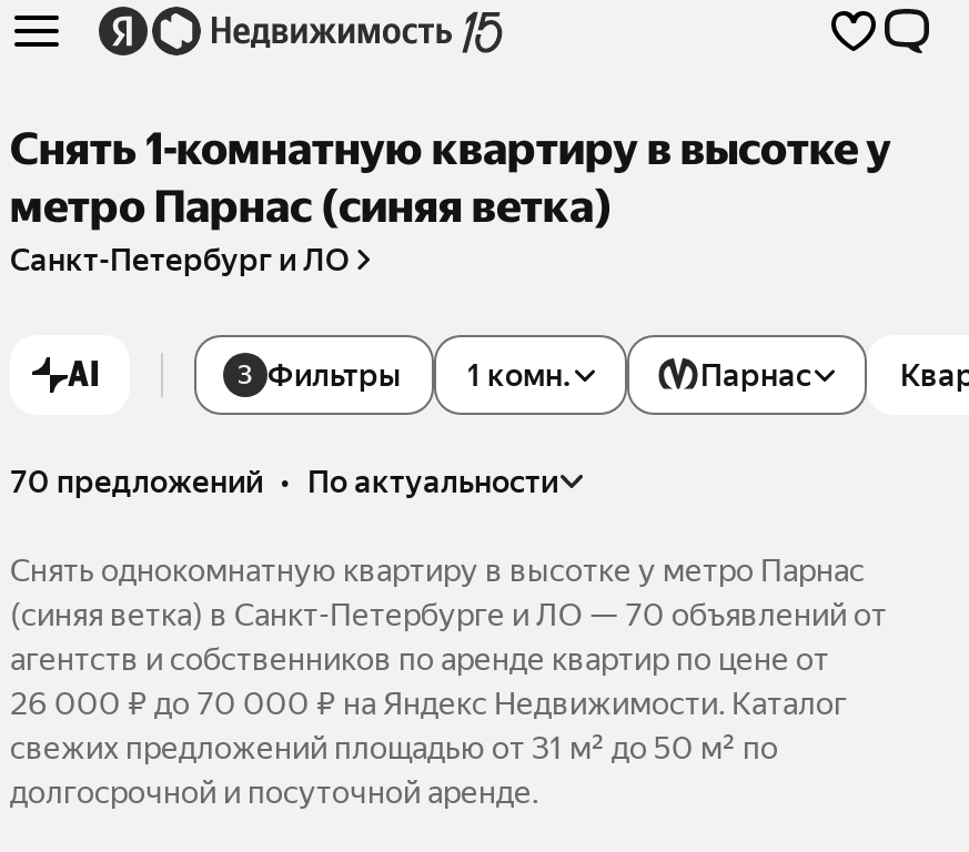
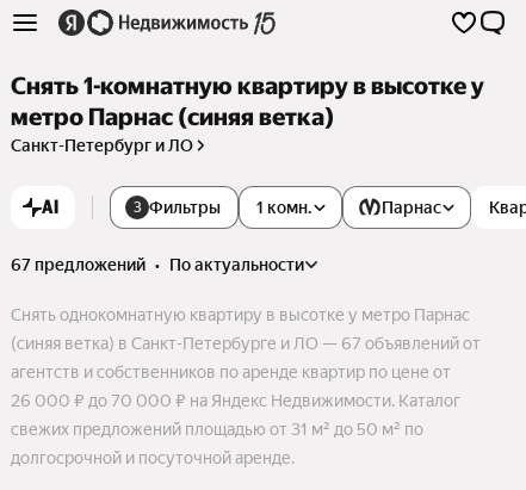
- 70 предложений • по актуальности
+ 67 предложений • по актуальности

- (синяя ветка) в Санкт-Петербурге и ЛО — 70 объявлений от
+ (синяя ветка) в Санкт-Петербурге и ЛО — 67 объявлений от
